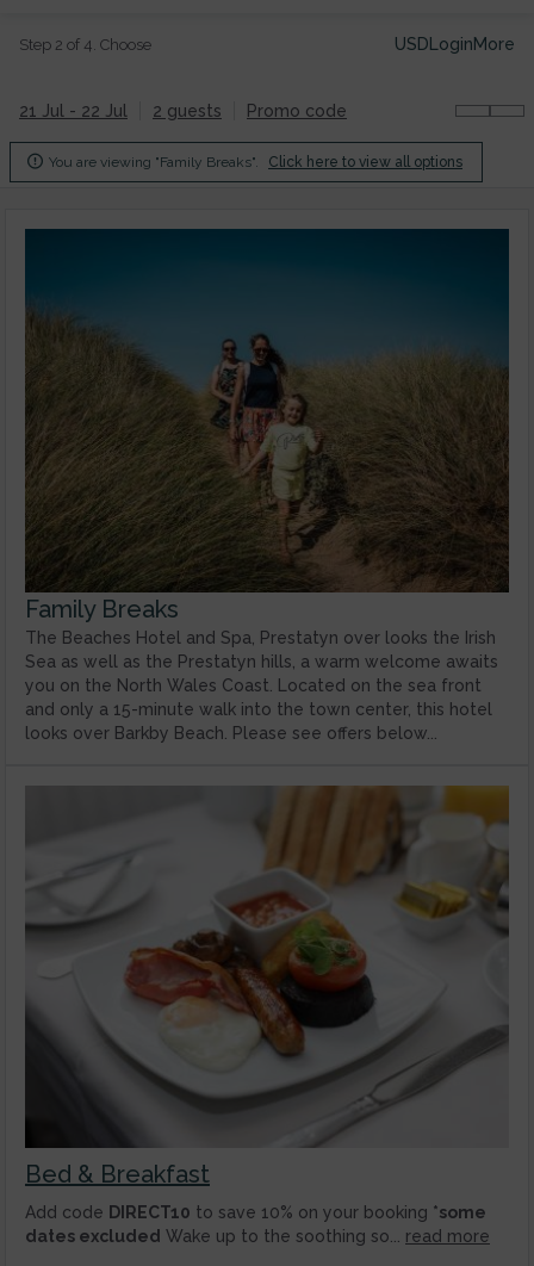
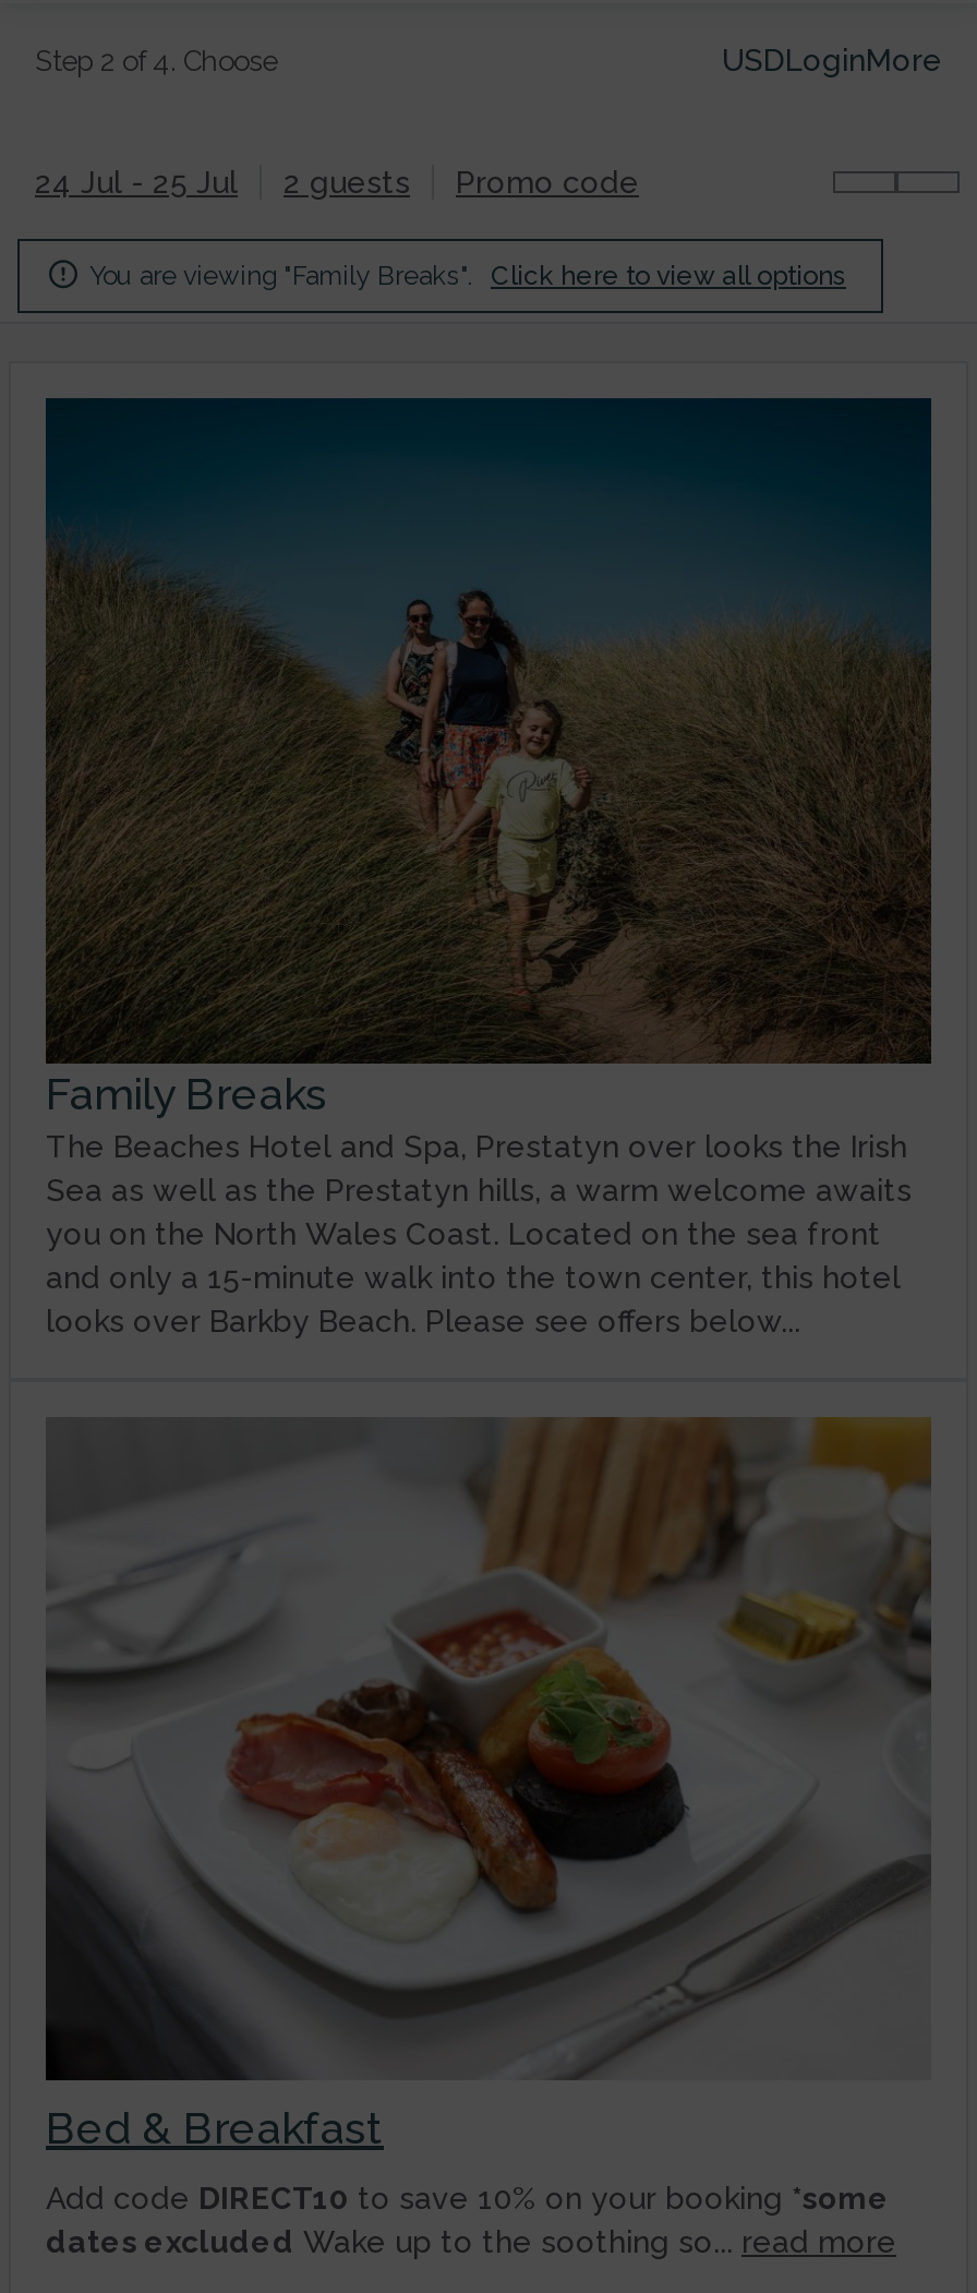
- 21 Jul - 22 Jul 2 guests Promo code
+ 24 Jul - 25 Jul 2 guests Promo code
